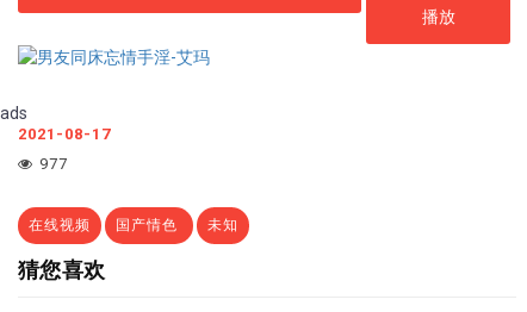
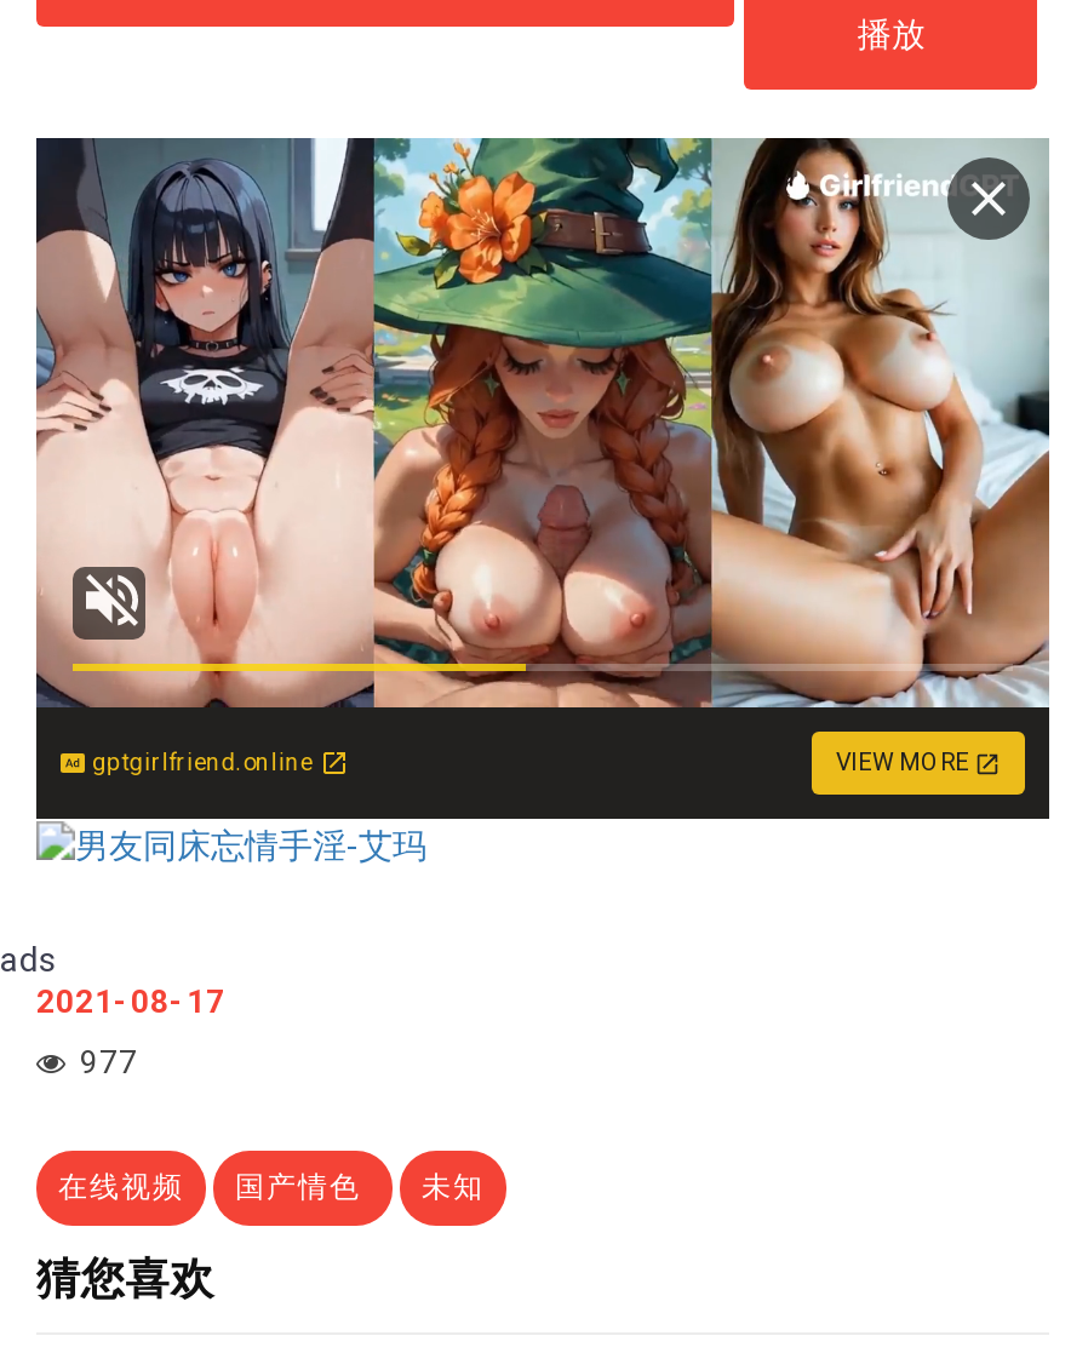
+ [image]
+ gptgirlfriend.online
+ VIEW MORE
